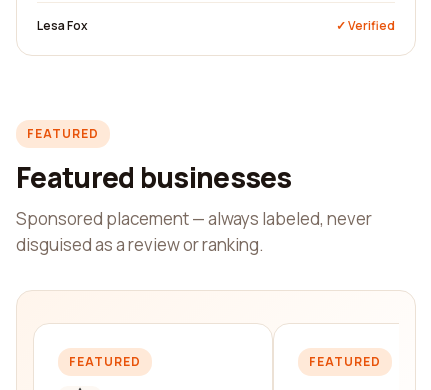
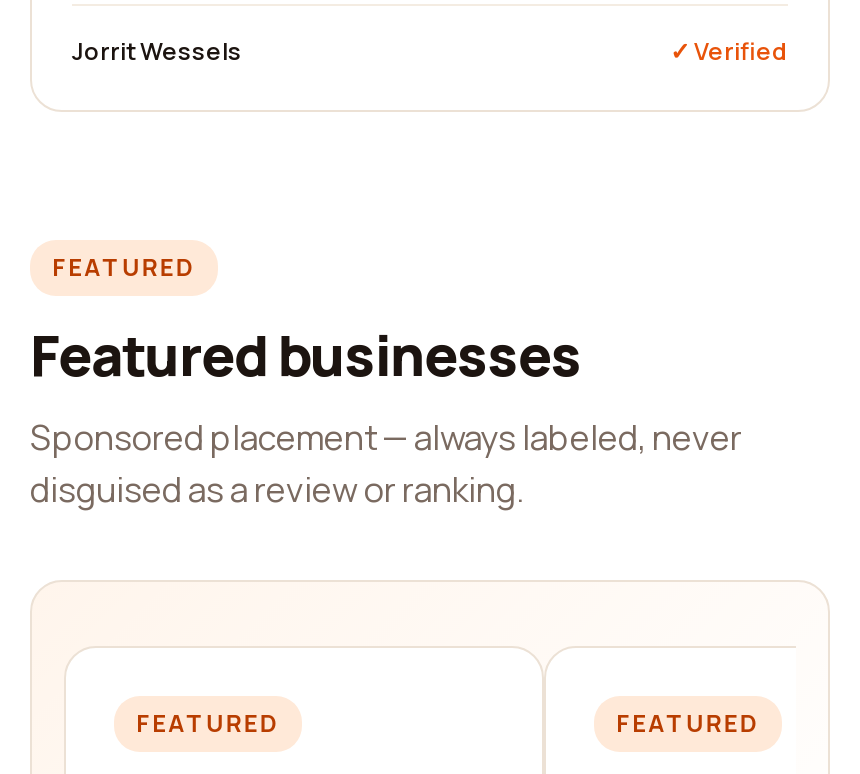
- Lesa Fox
+ Jorrit Wessels
